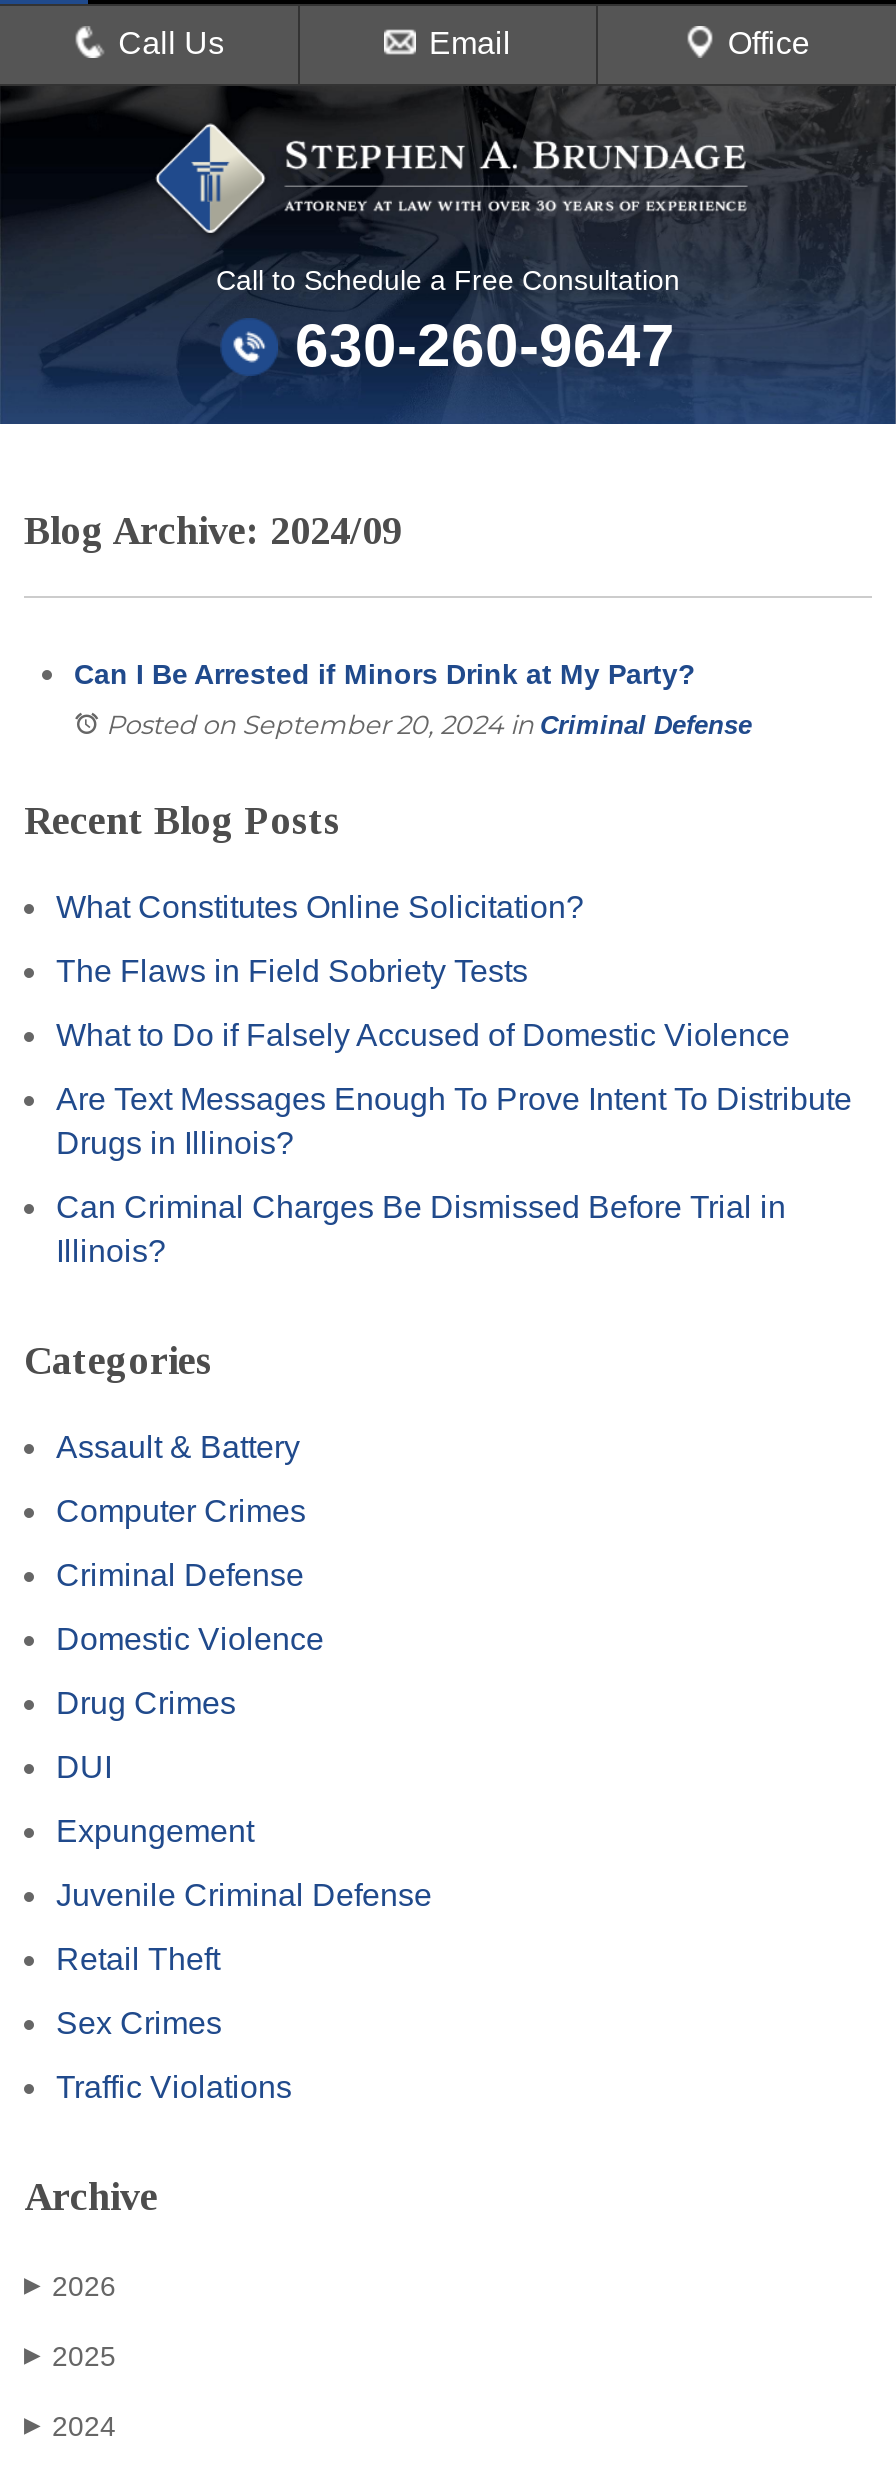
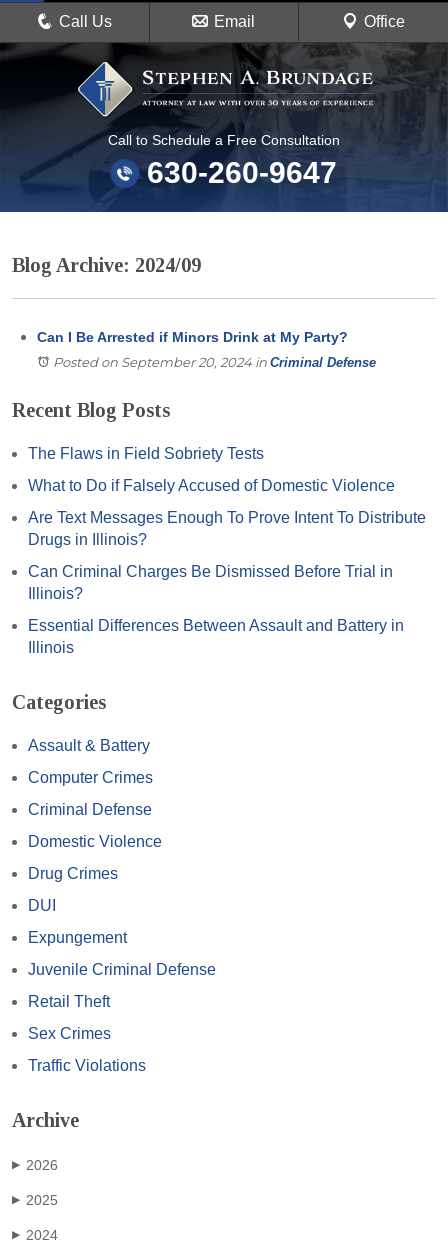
- What Constitutes Online Solicitation?

moved up: The Flaws in Field Sobriety Tests | What to Do if Falsely Accused of Domestic Violence | Are Text Messages Enough To Prove Intent To Distribute | Drugs in Illinois? | Can Criminal Charges Be Dismissed Before Trial in | Illinois?

+ Essential Differences Between Assault and Battery in
+ Illinois
